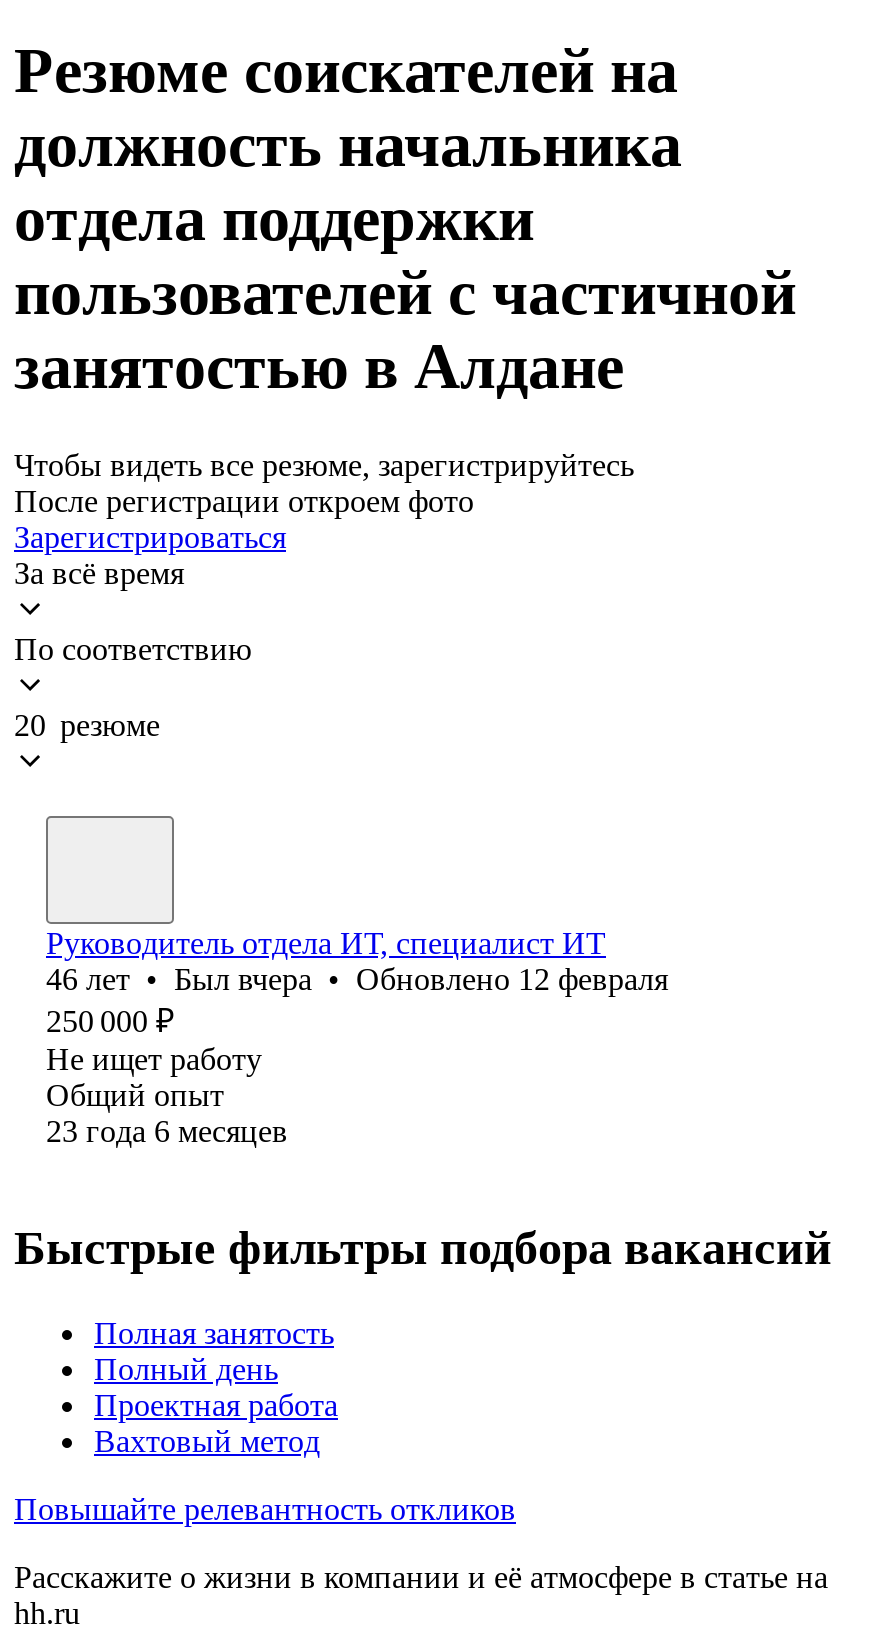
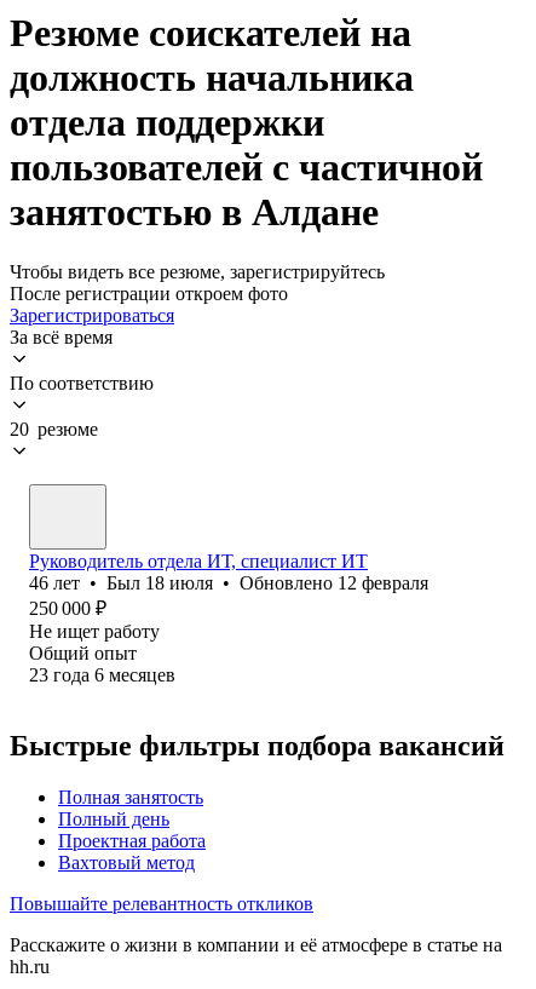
- 46 лет • Был вчера • Обновлено 12 февраля
+ 46 лет • Был 18 июля • Обновлено 12 февраля
